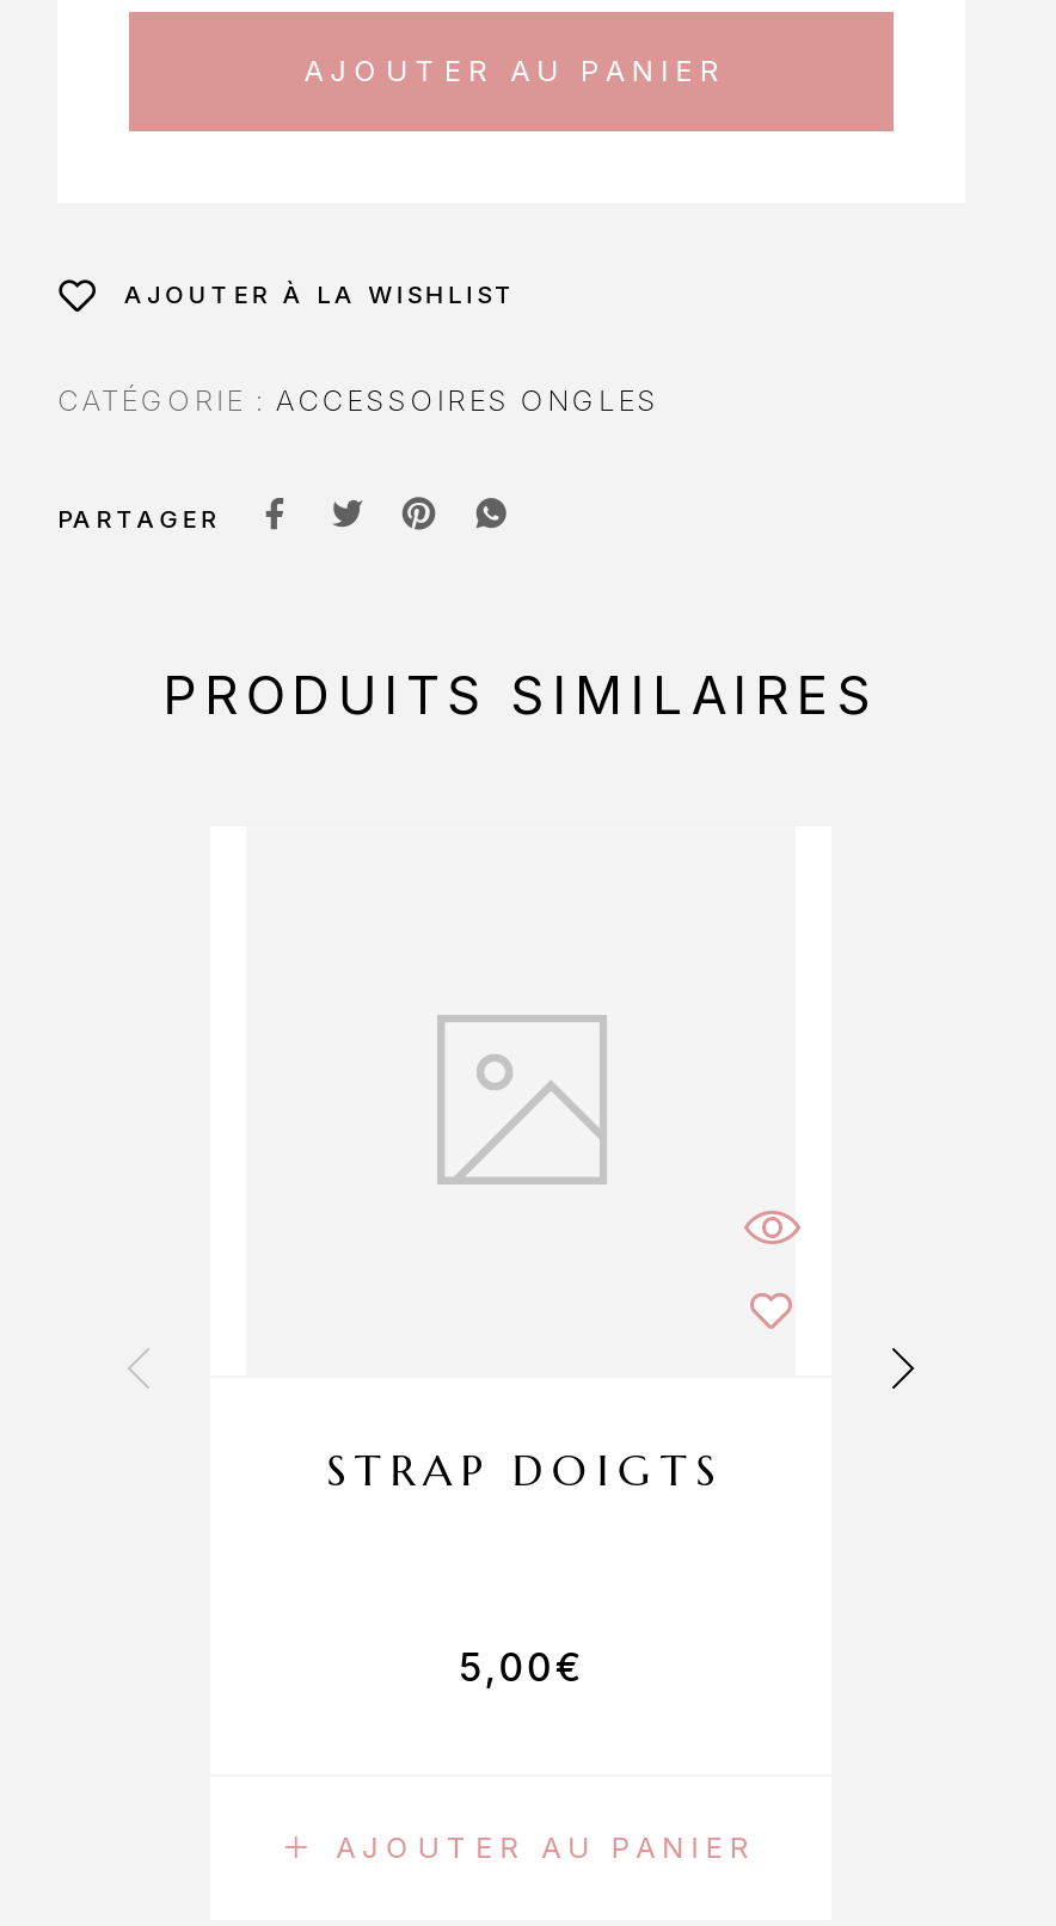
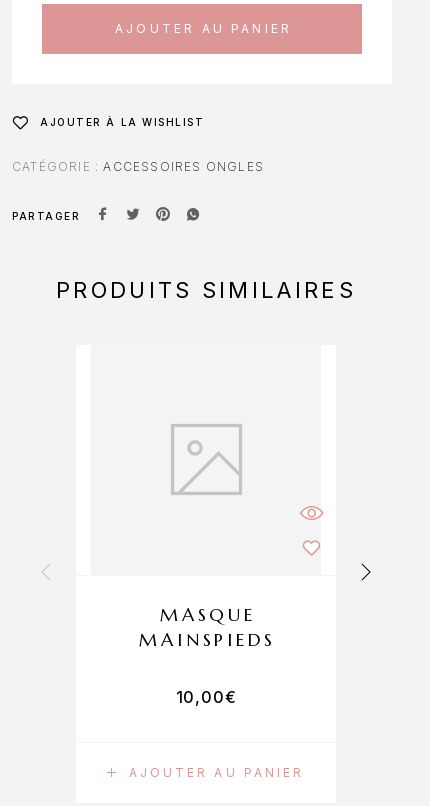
- STRAP DOIGTS
+ MASQUE
+ MAINSPIEDS

- 5,00€
+ 10,00€
